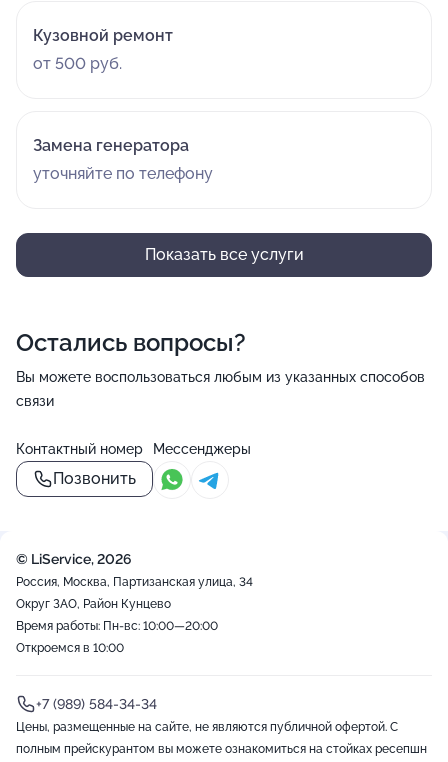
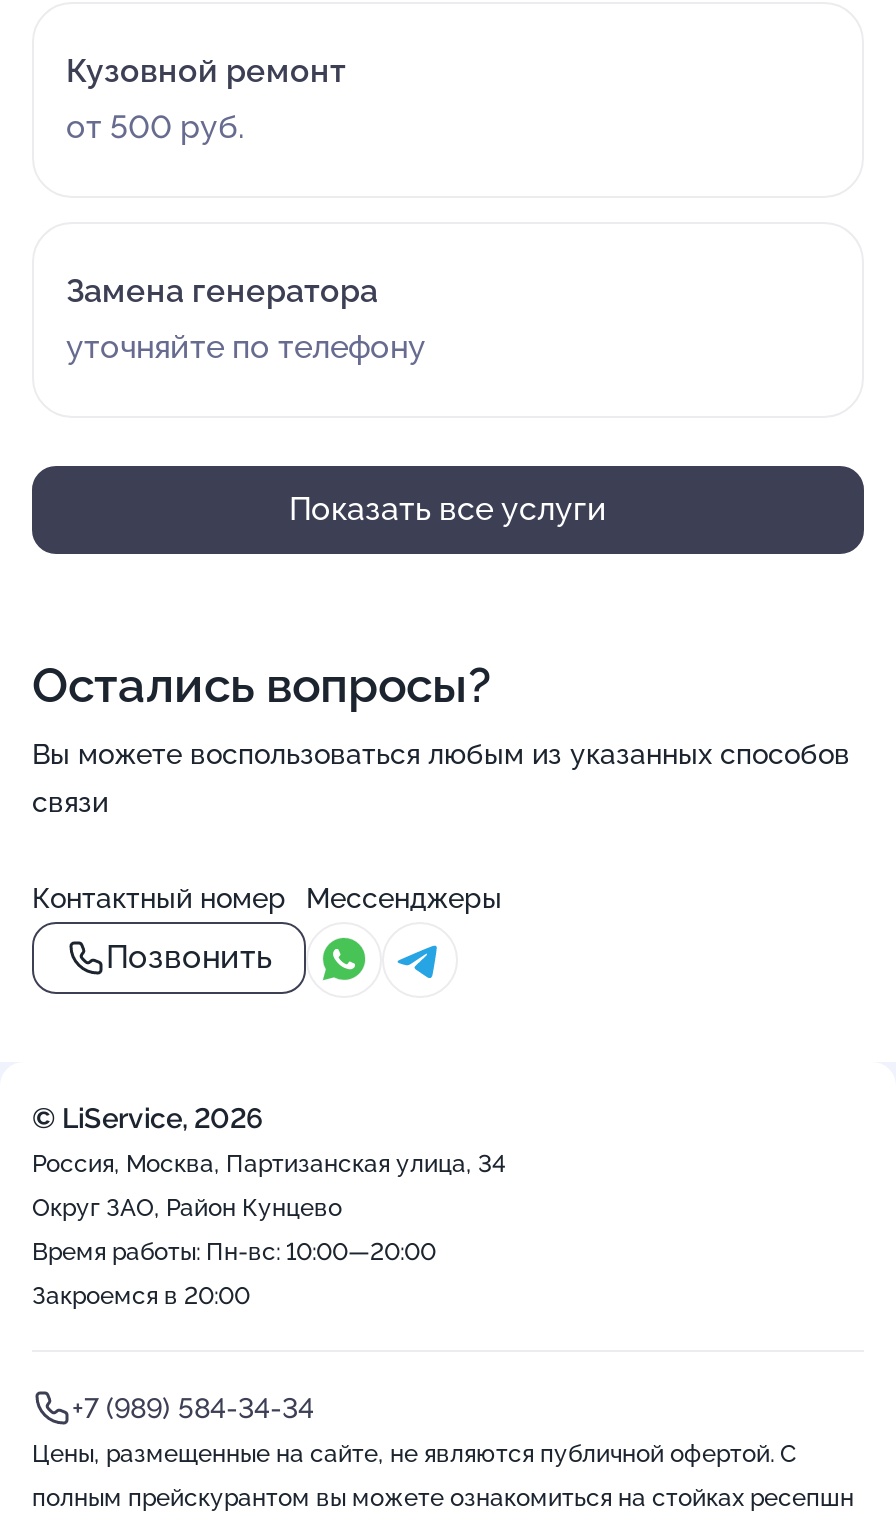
- Откроемся в 10:00
+ Закроемся в 20:00
